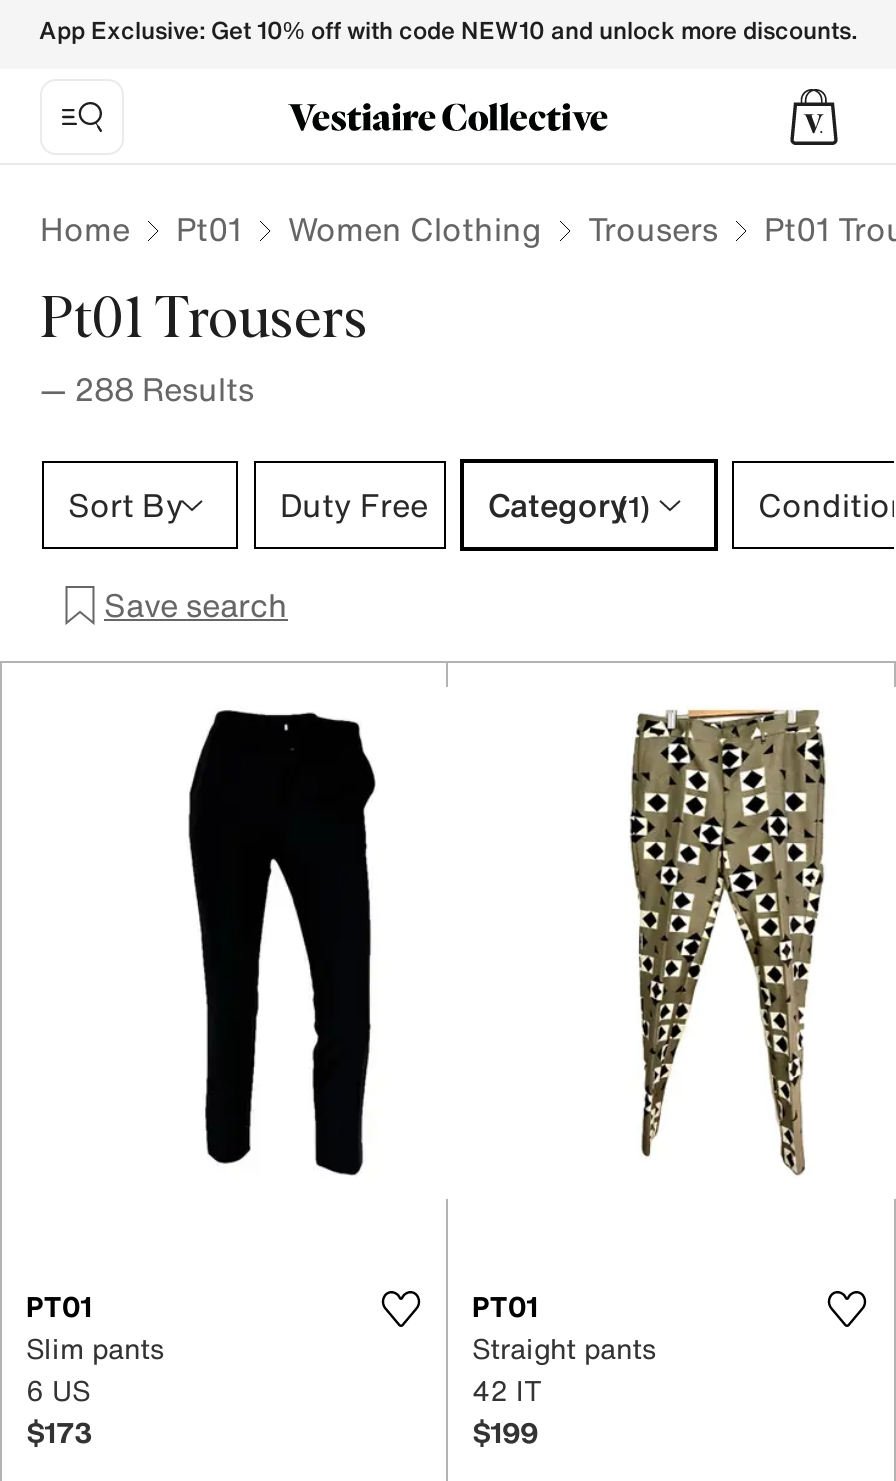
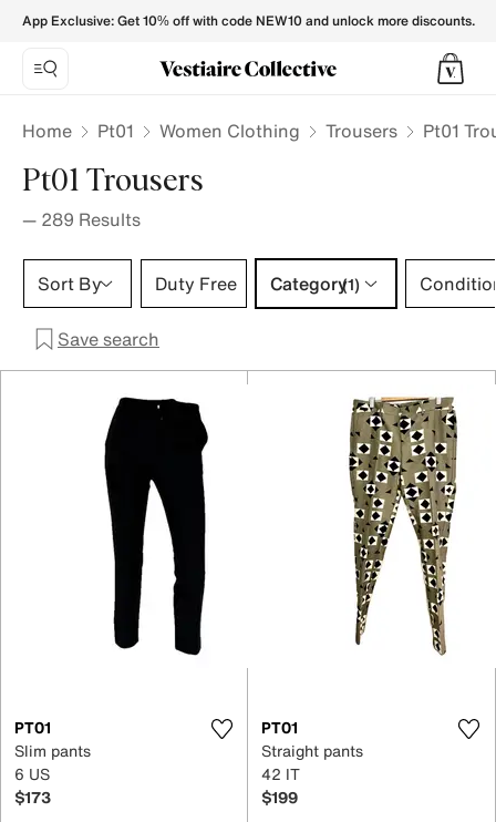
- — 288 Results
+ — 289 Results
